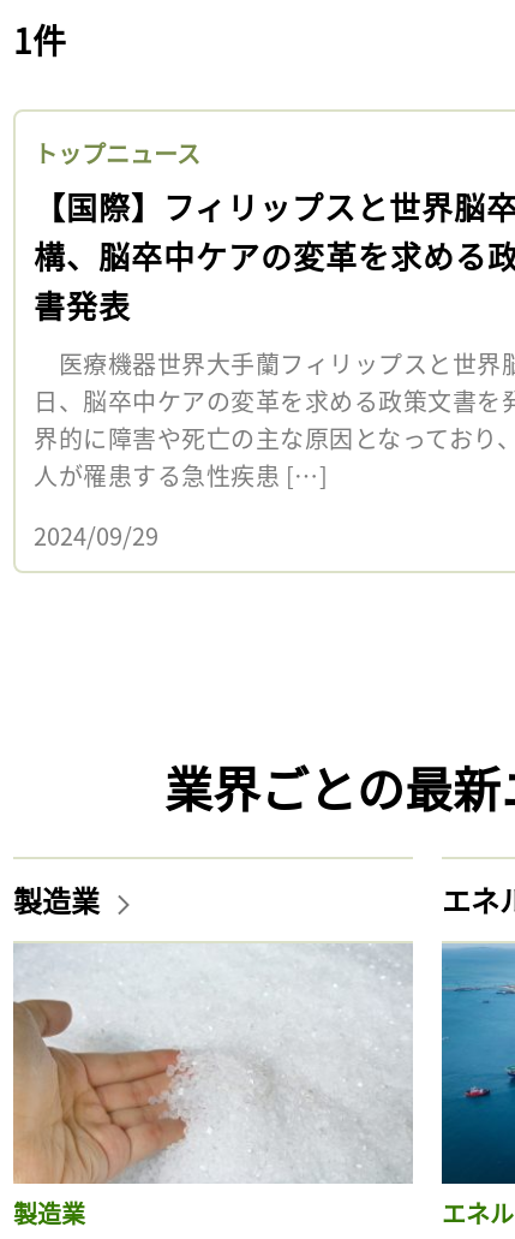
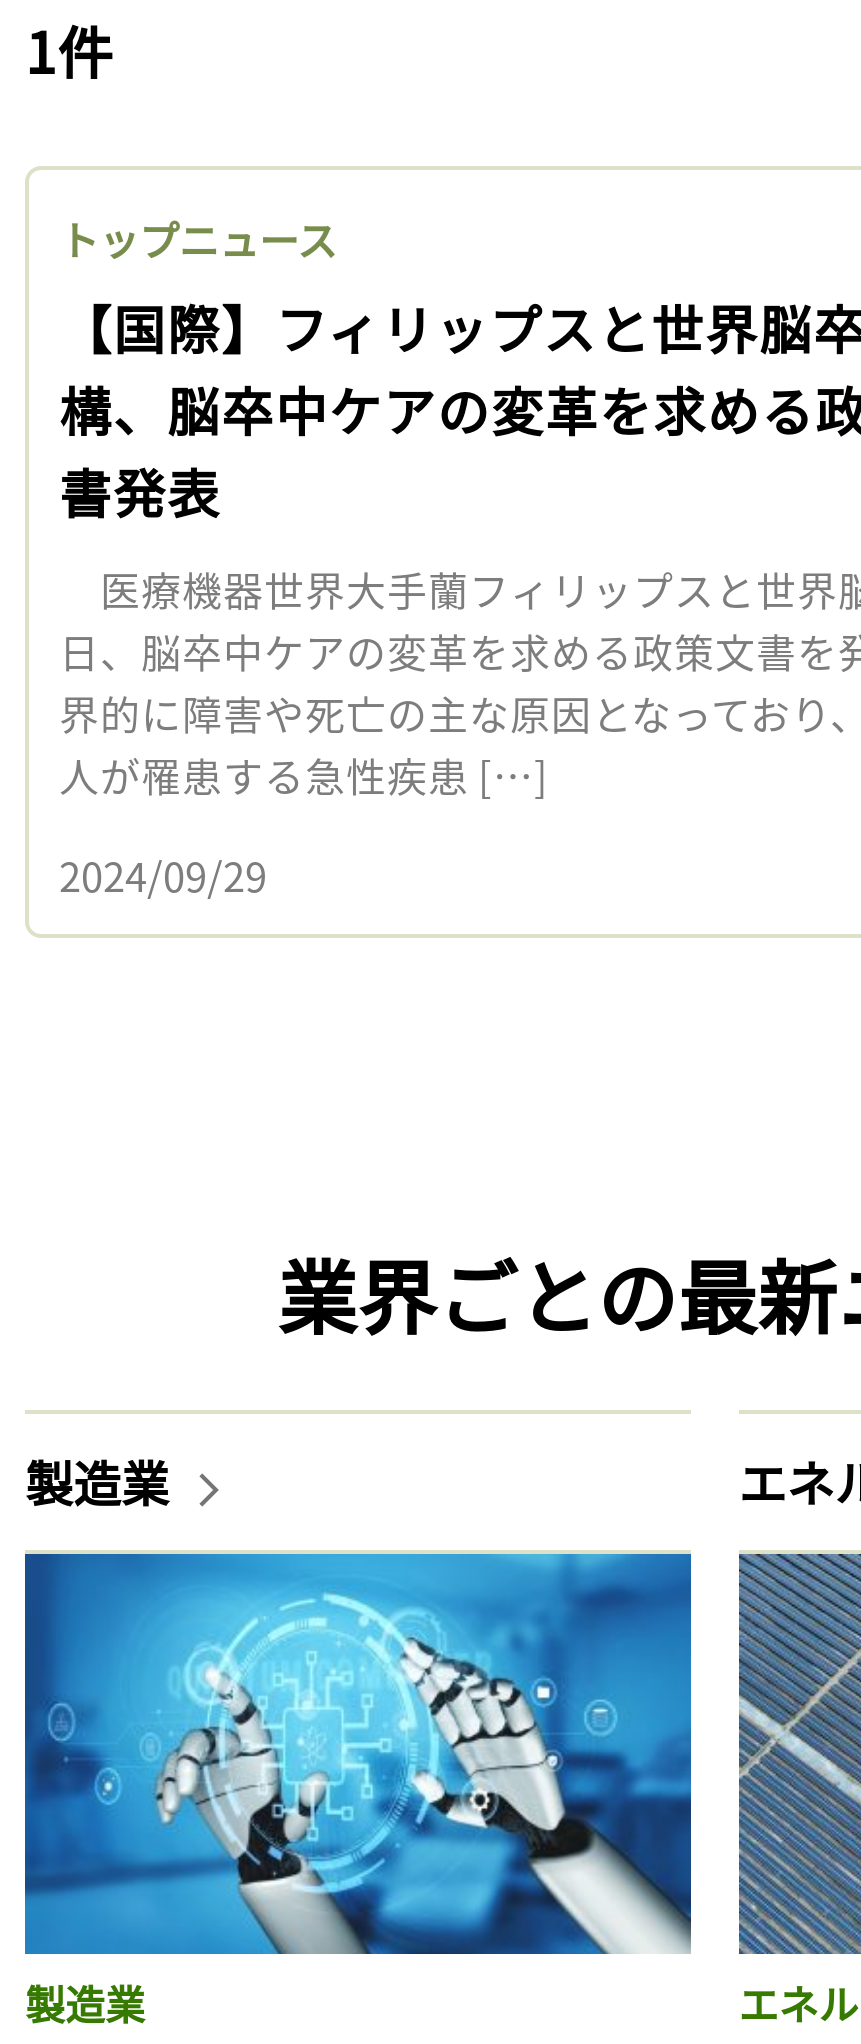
- [image]
+ [image]

- [image]
+ [image]
